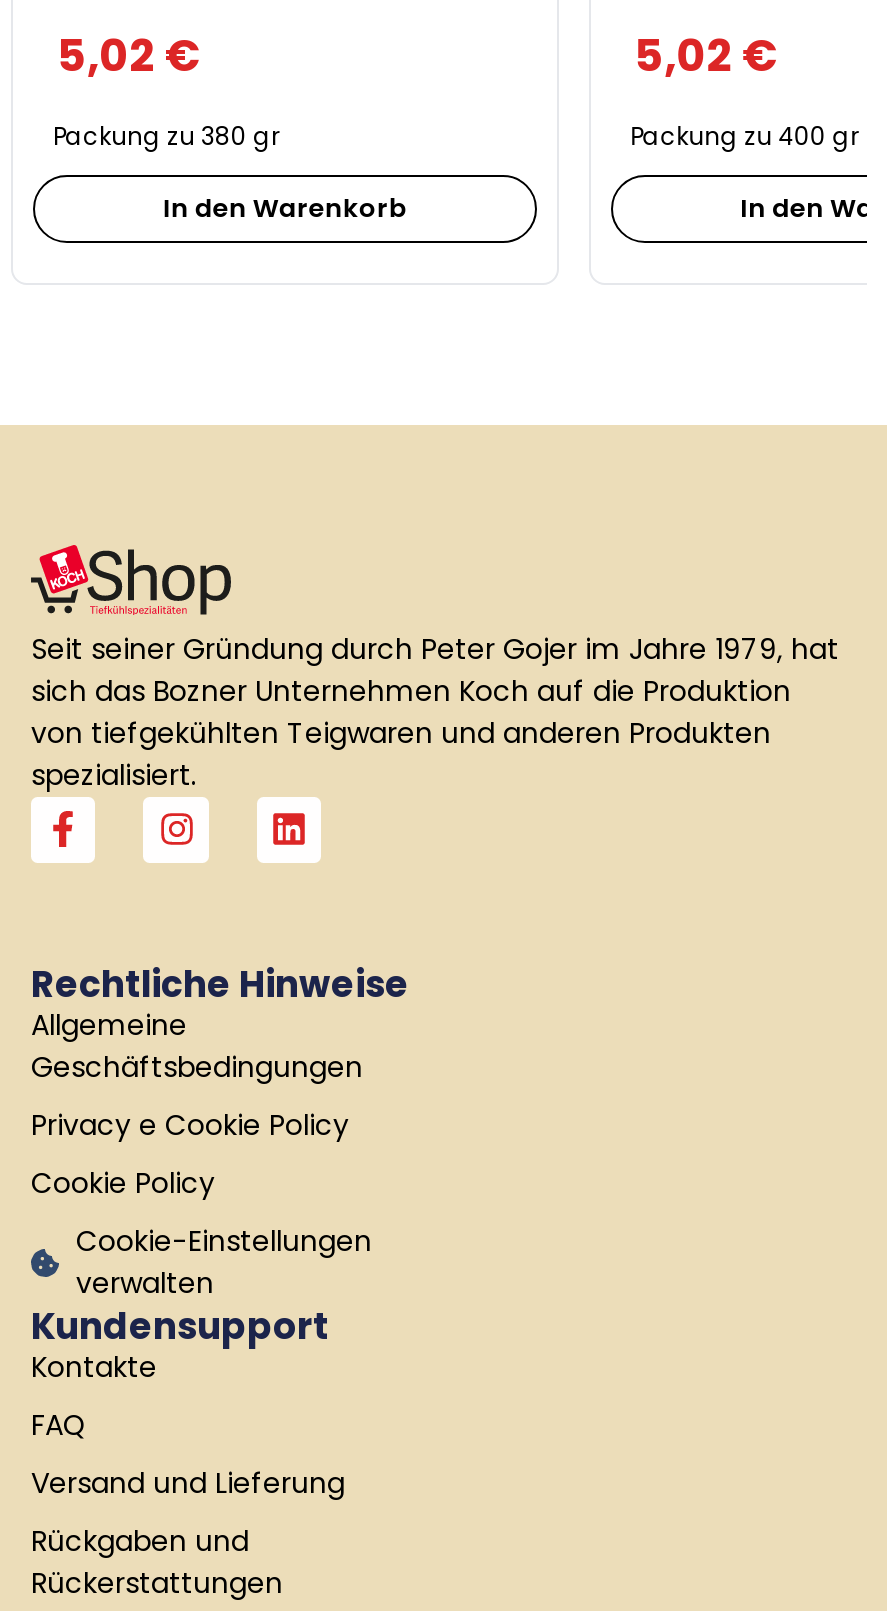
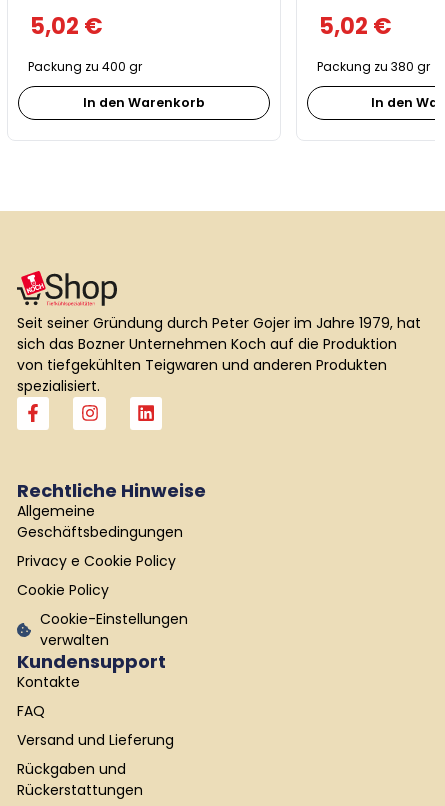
- Packung zu 380 gr
+ Packung zu 400 gr

- Packung zu 400 gr
+ Packung zu 380 gr
